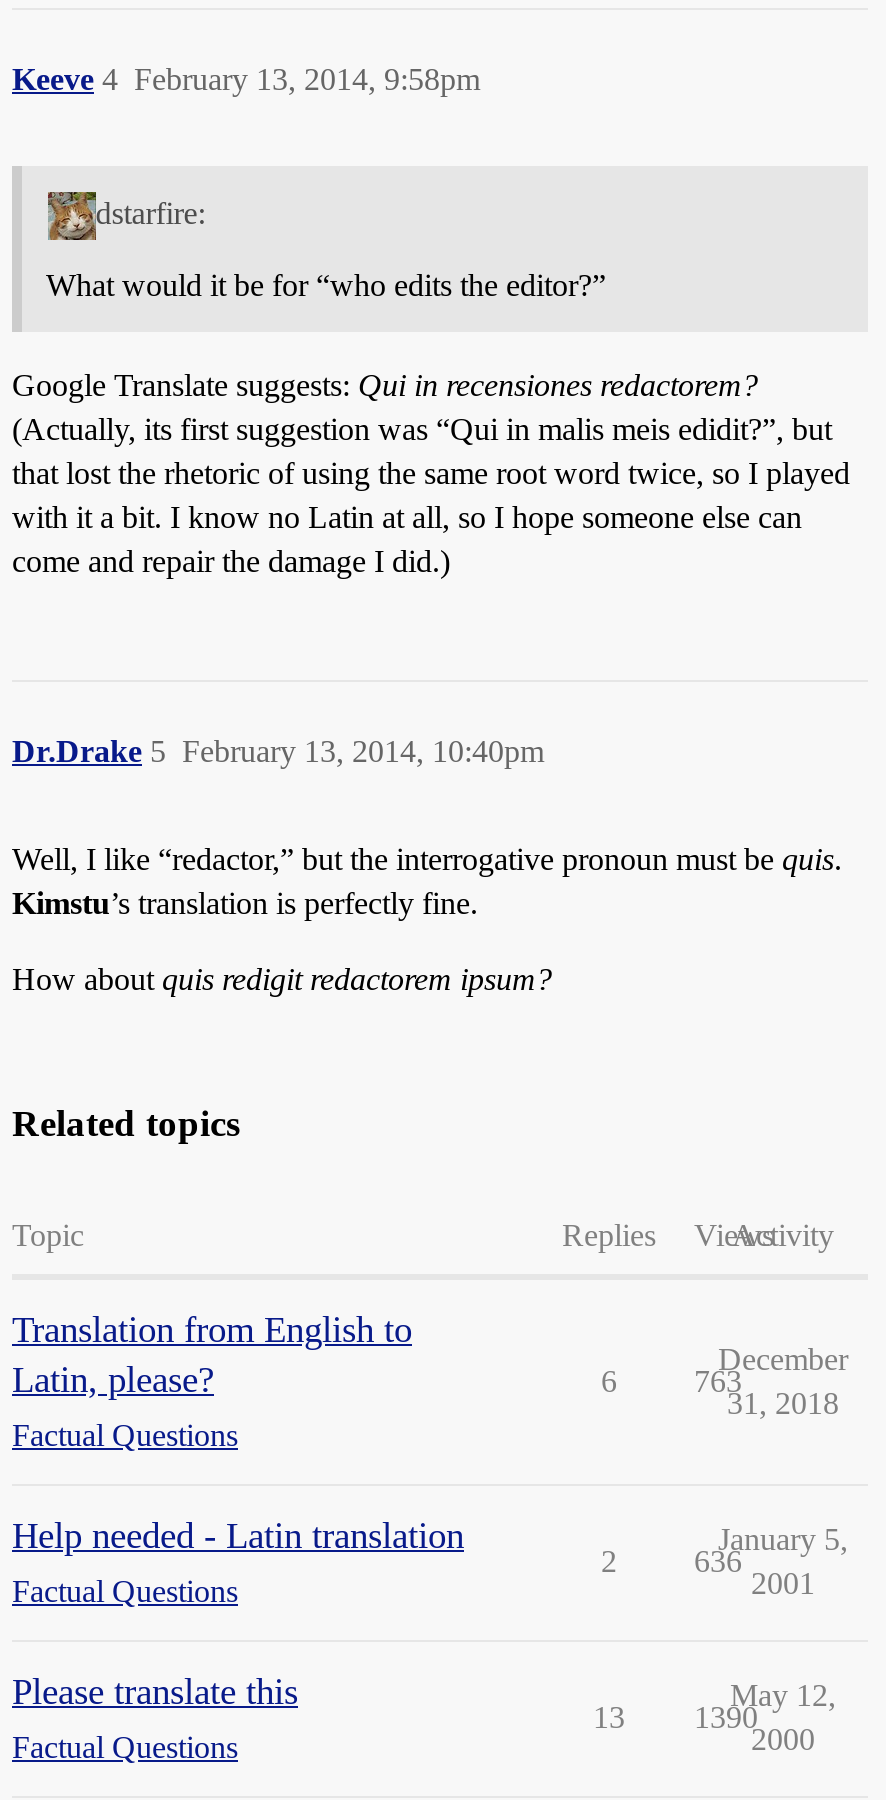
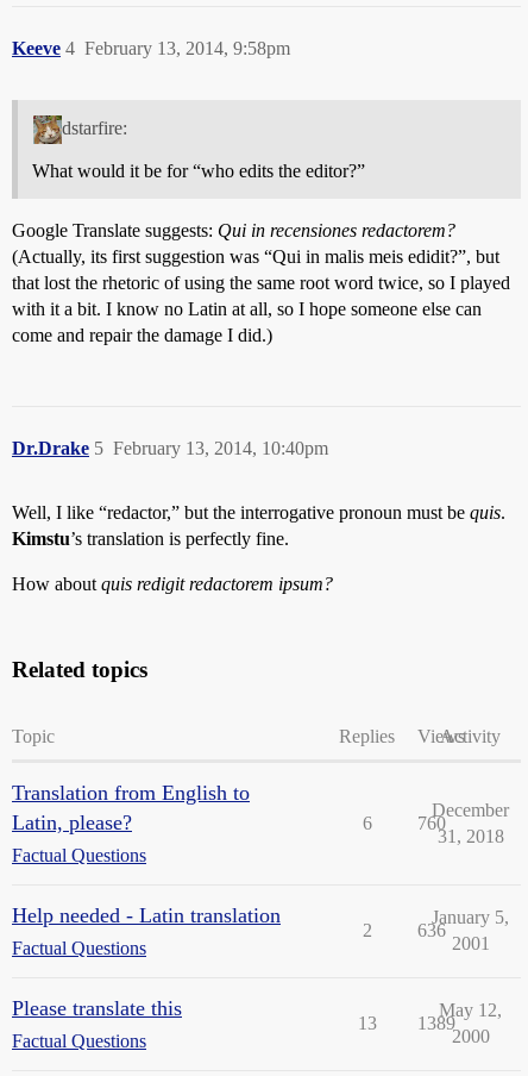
- 763
+ 760

- 1390
+ 1389
